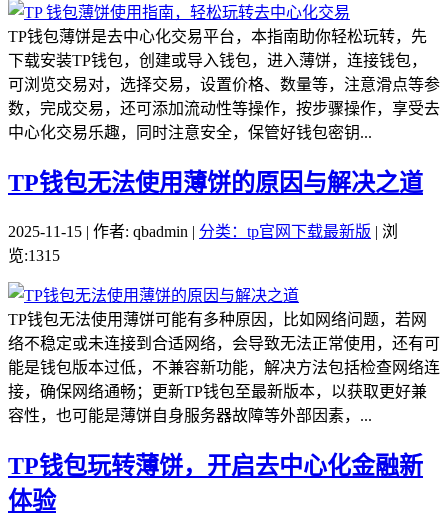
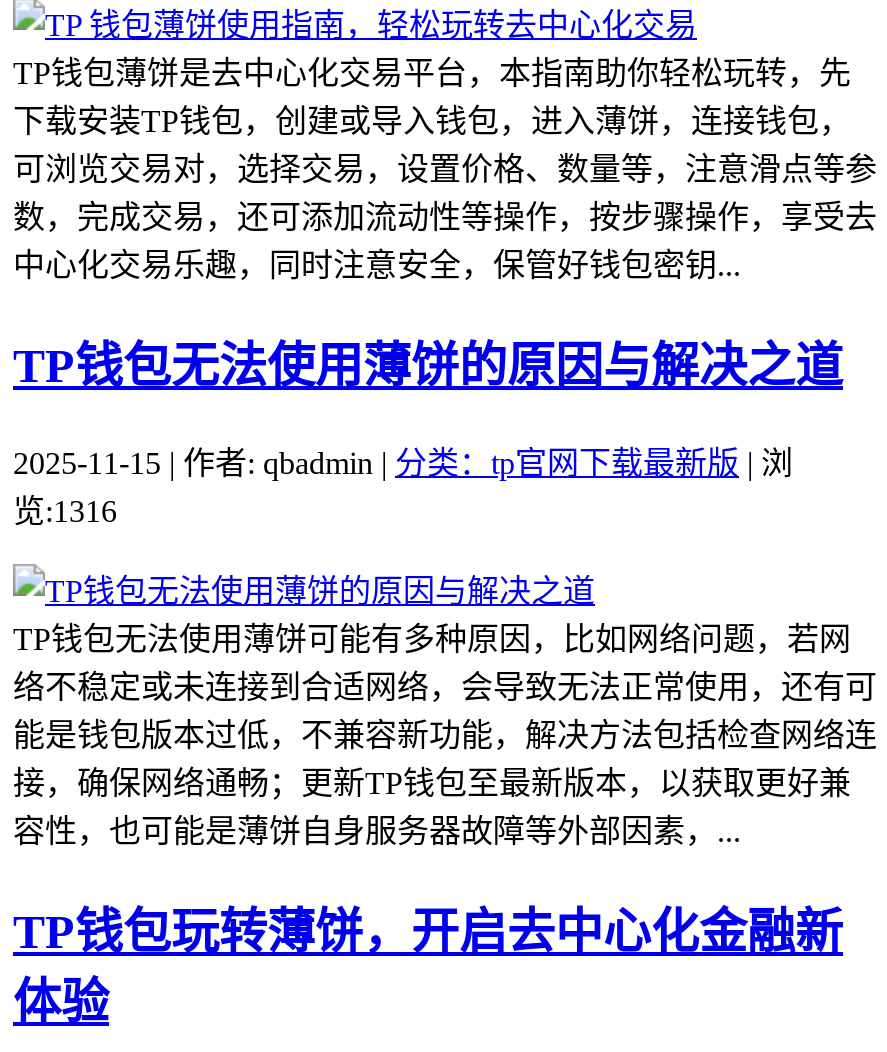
- 览:1315
+ 览:1316
